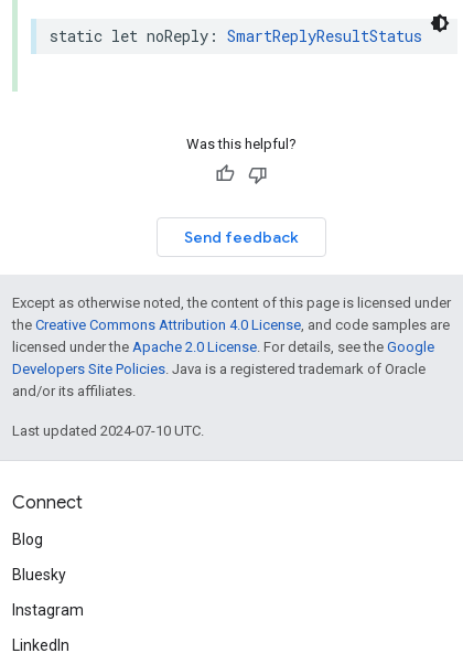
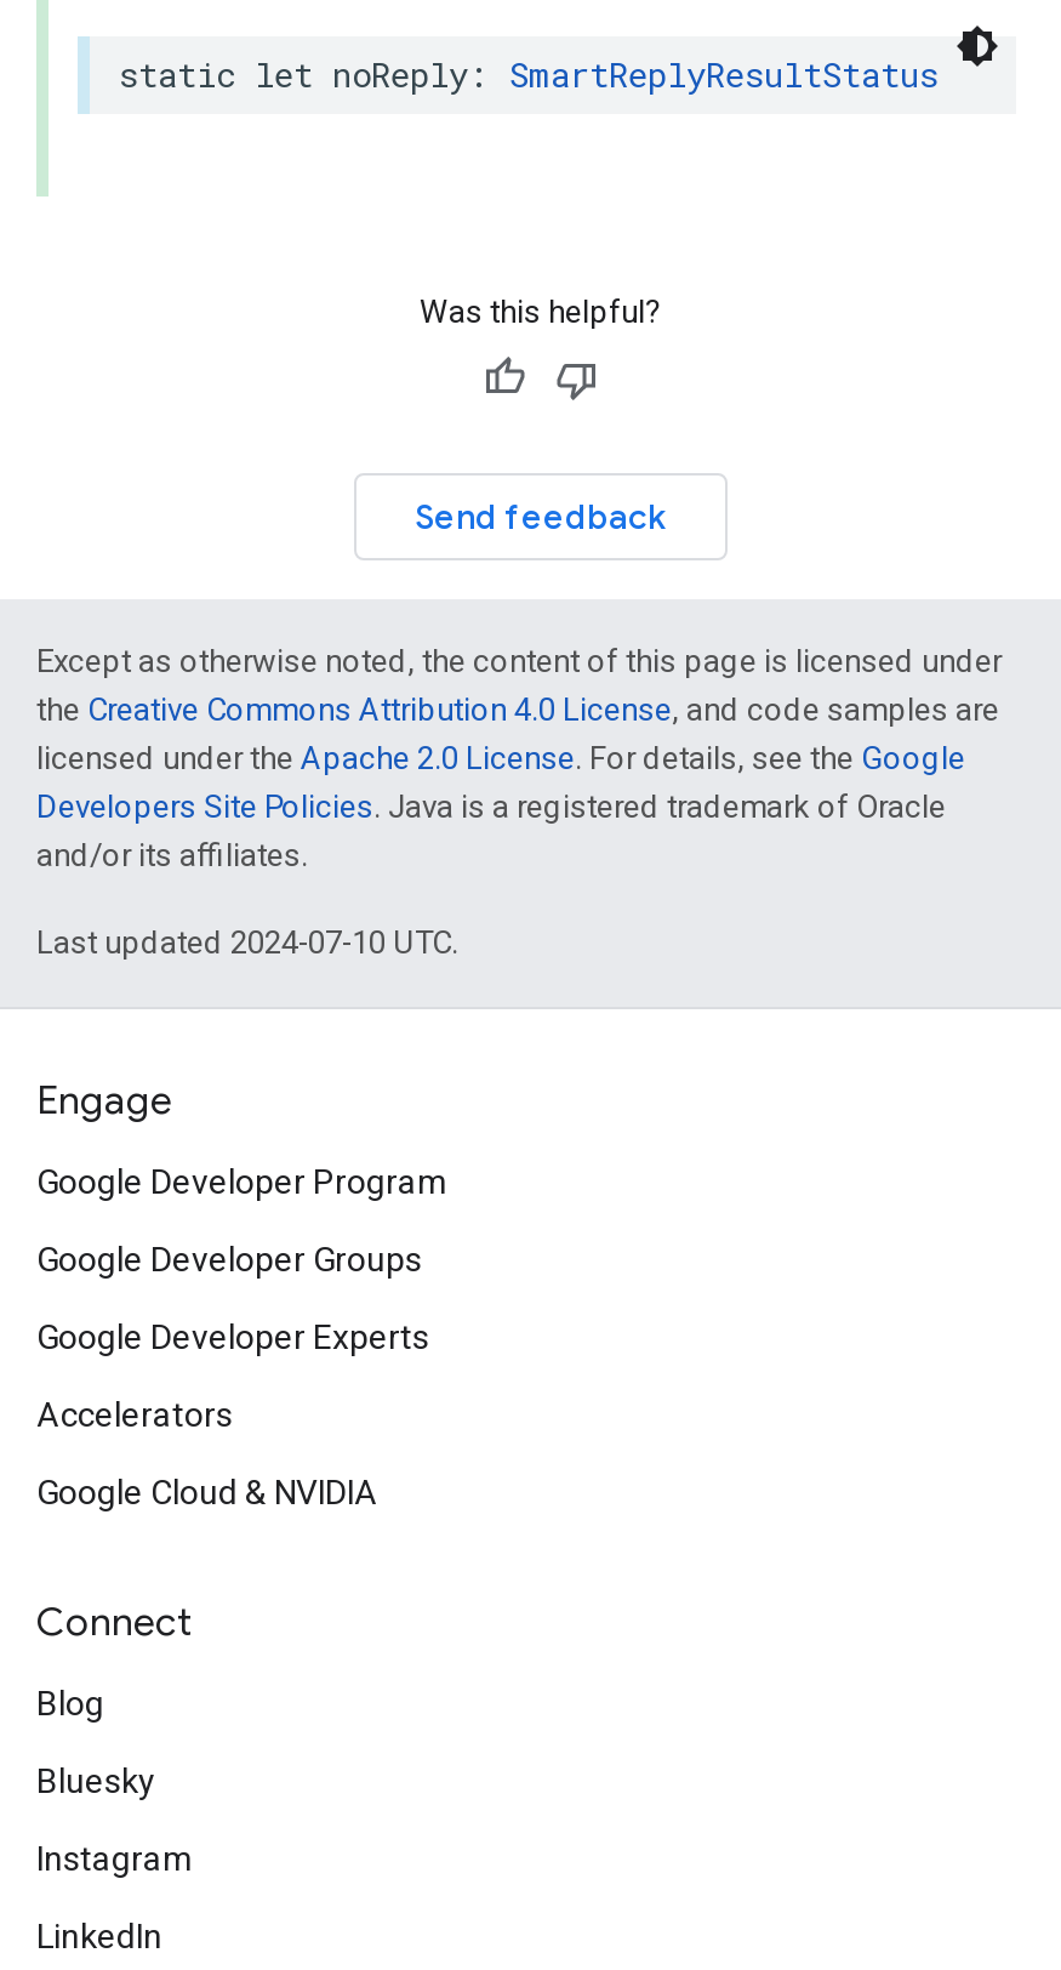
+ Engage
+ Google Developer Program
+ Google Developer Groups
+ Google Developer Experts
+ Accelerators
+ Google Cloud & NVIDIA
